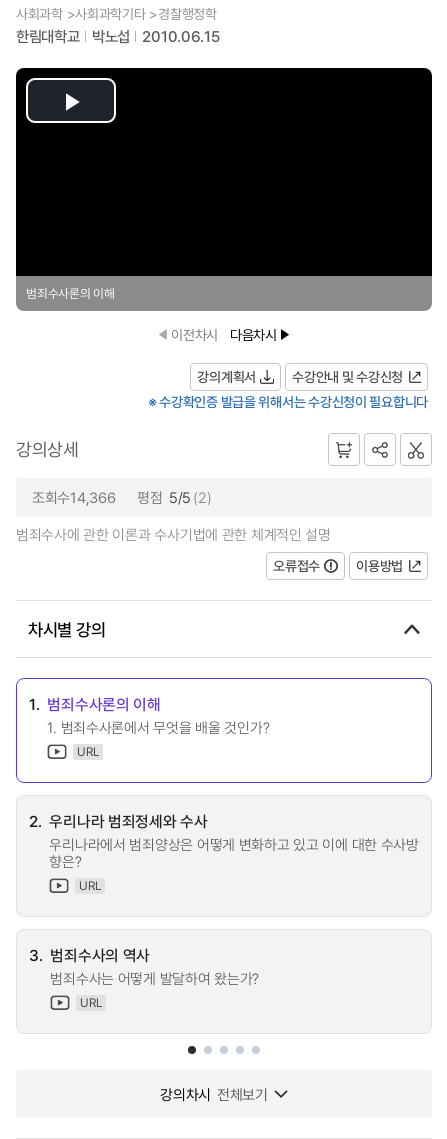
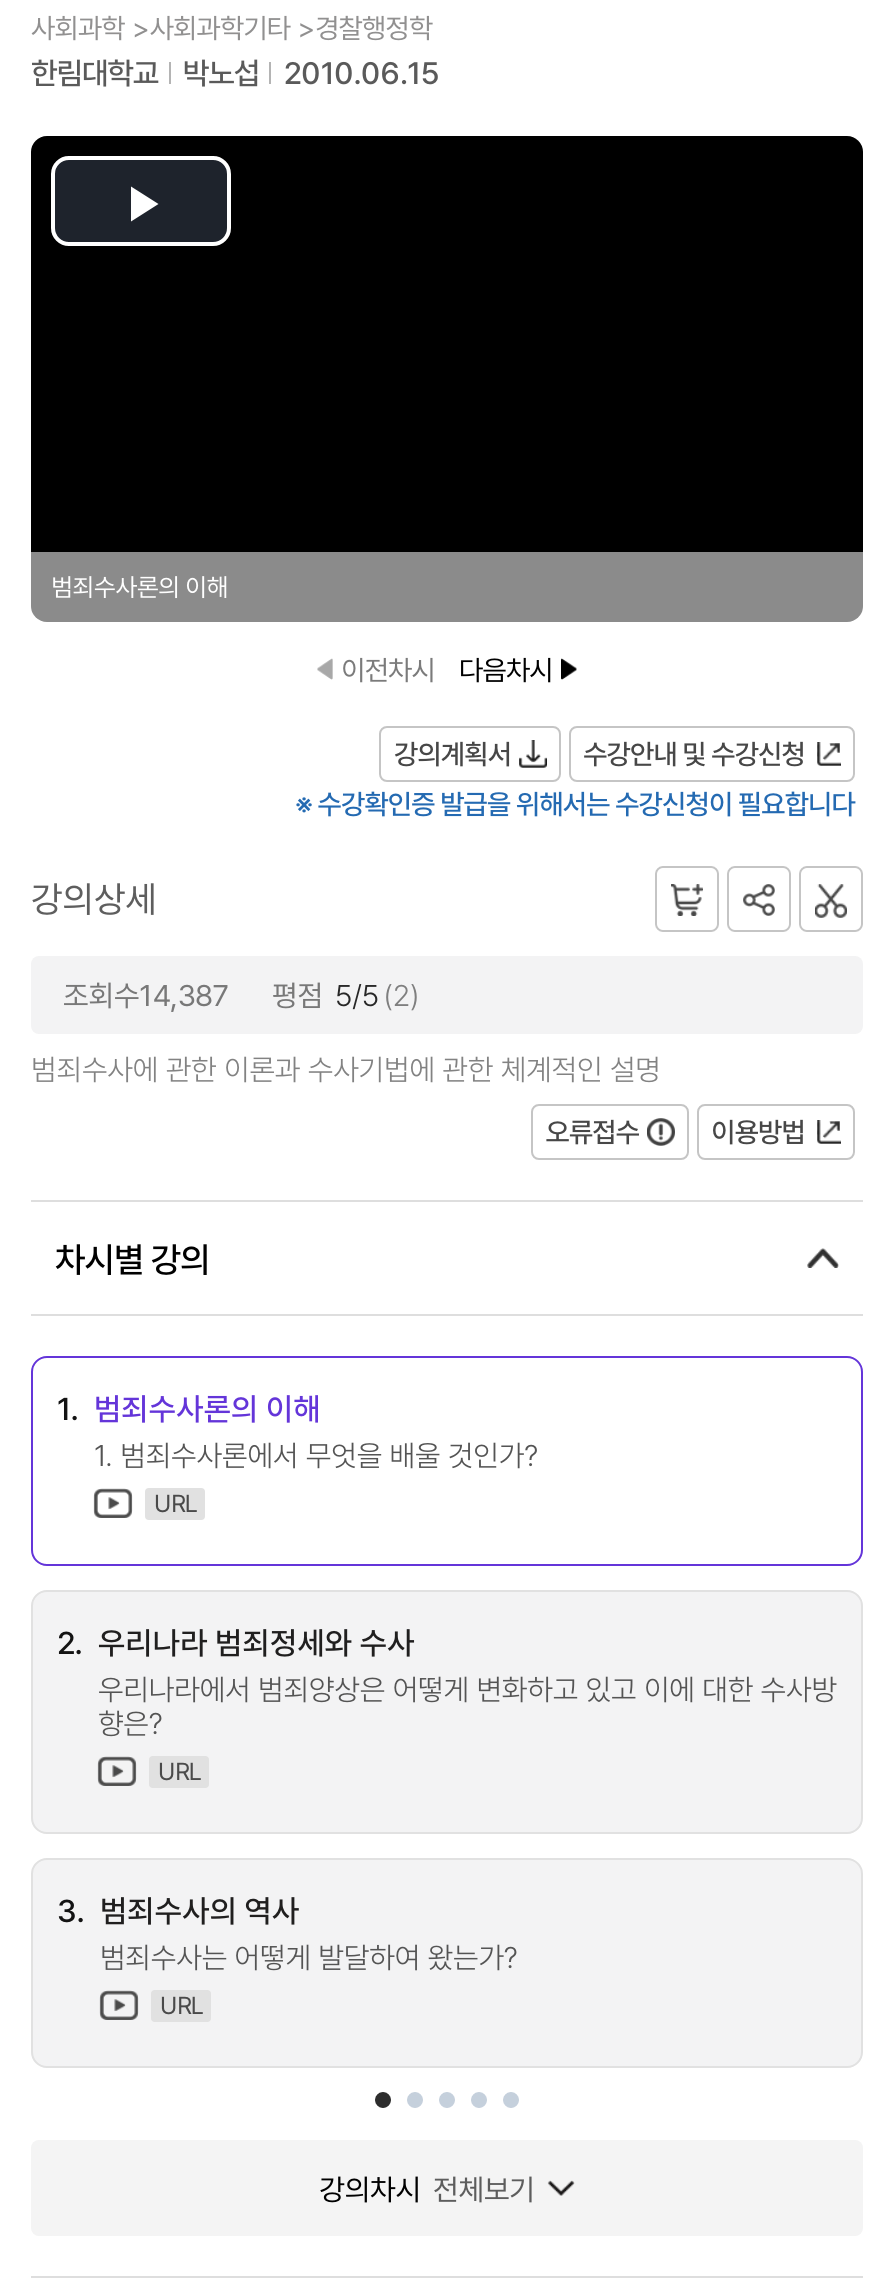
- 조회수14,366 평점 5/5 (2)
+ 조회수14,387 평점 5/5 (2)
